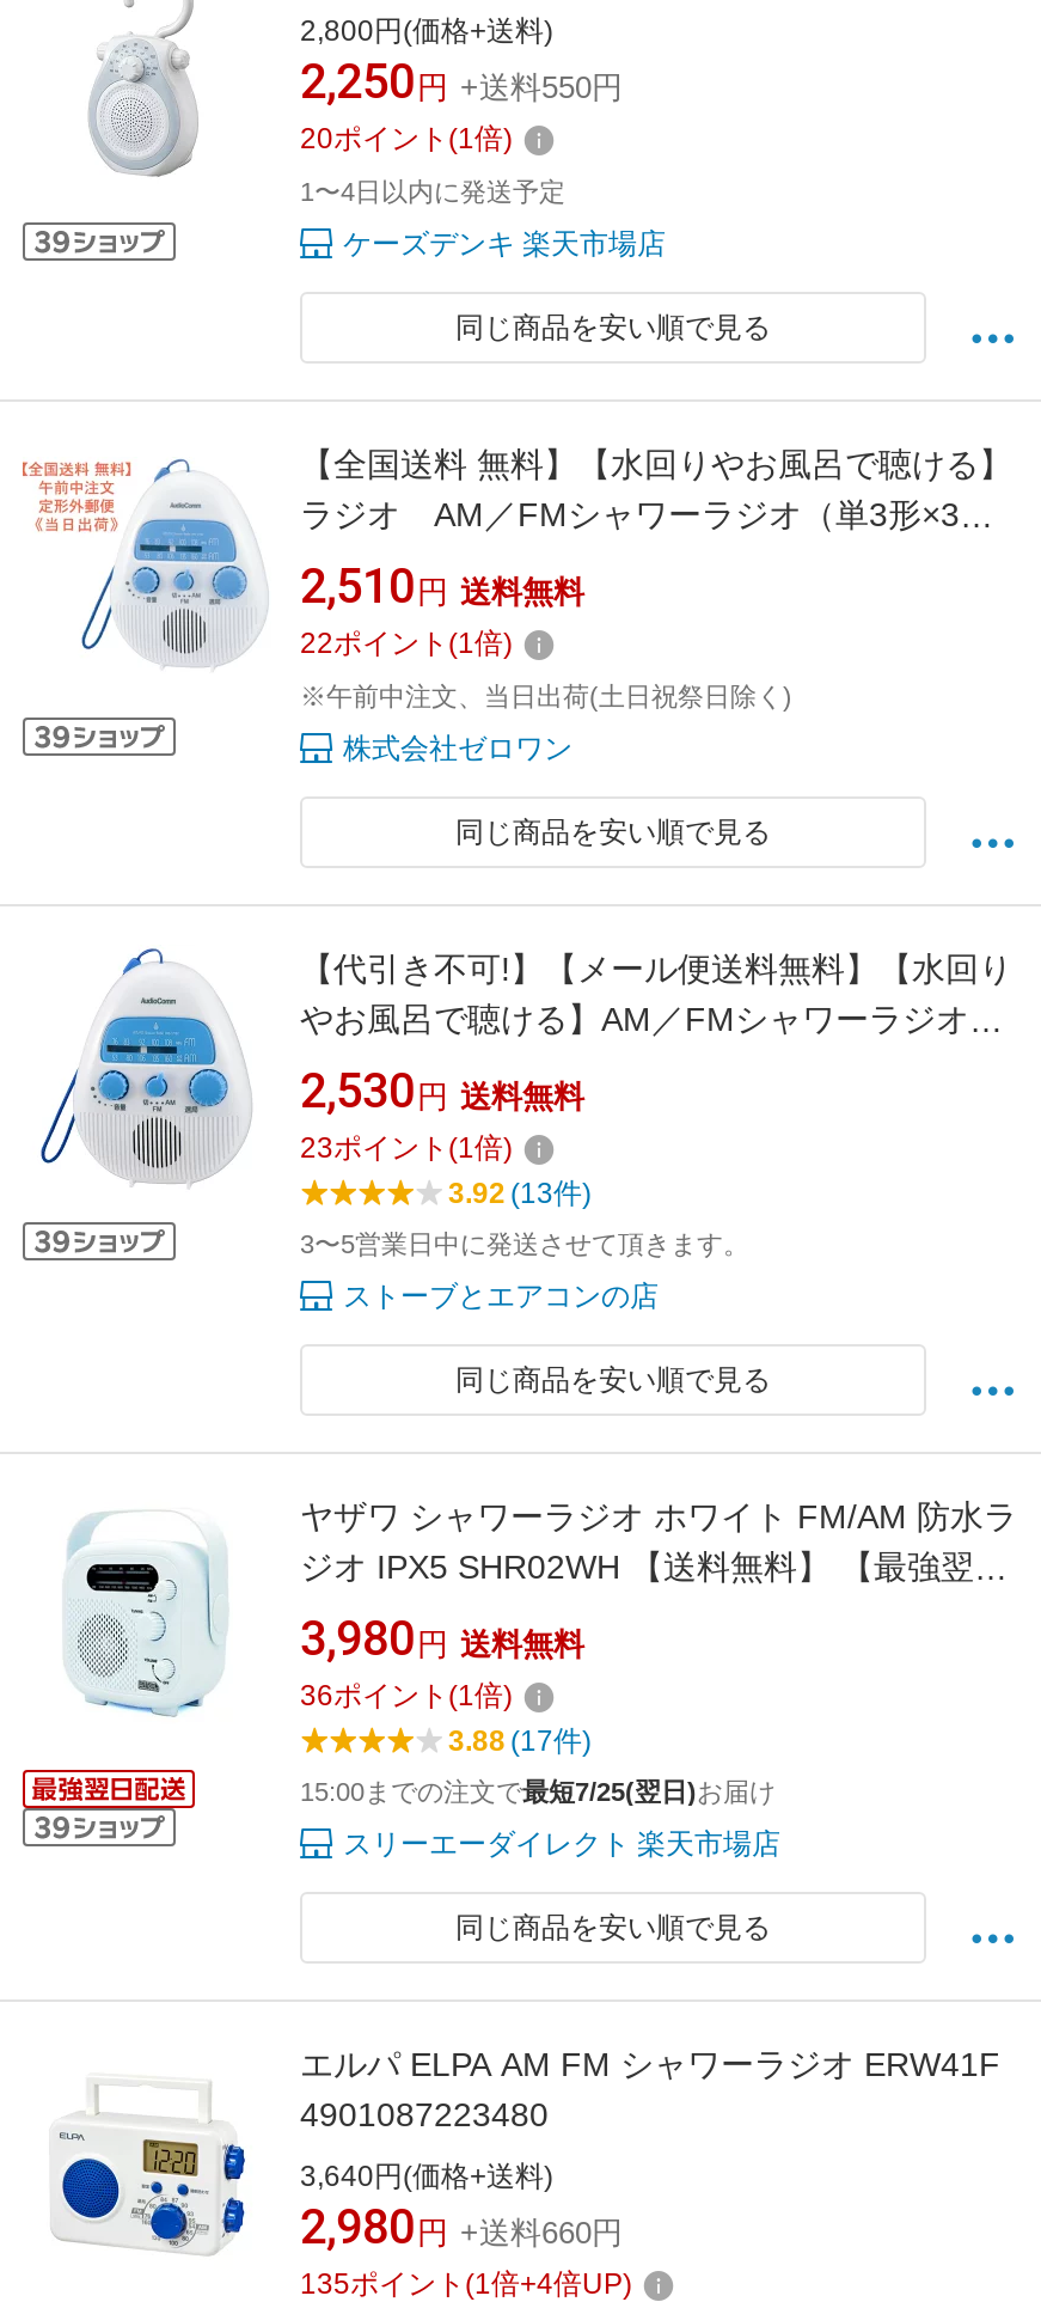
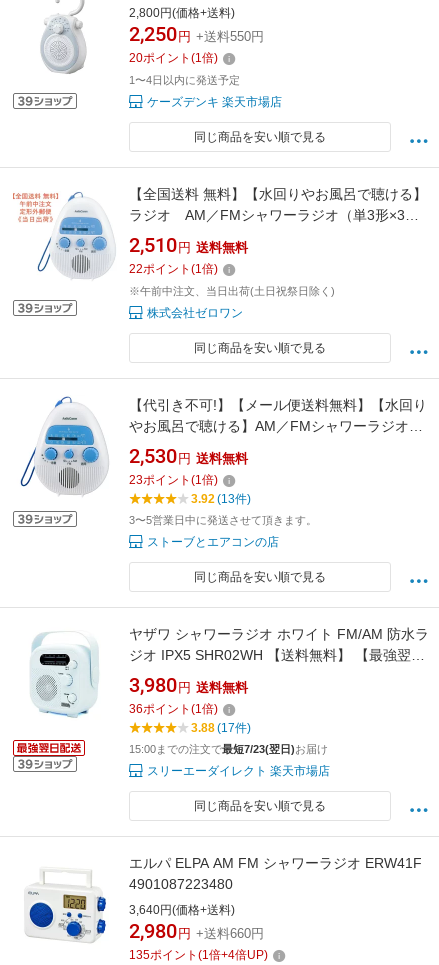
- 15:00までの注文で最短7/25(翌日)お届け
+ 15:00までの注文で最短7/23(翌日)お届け
